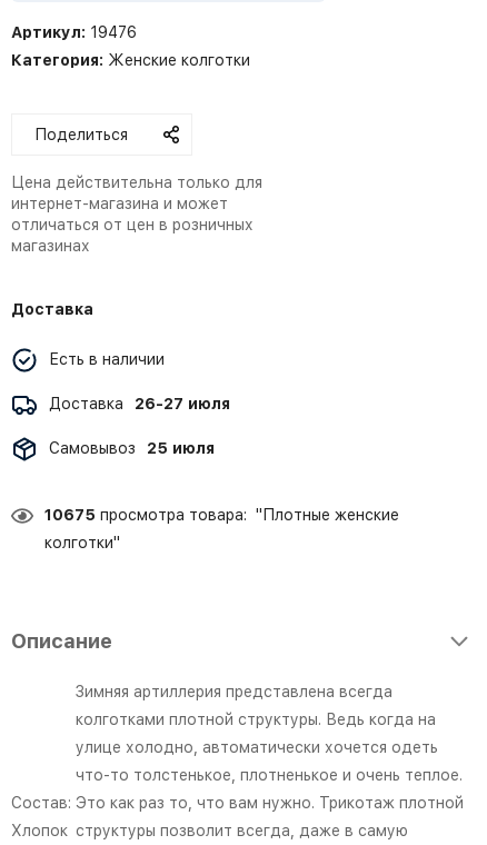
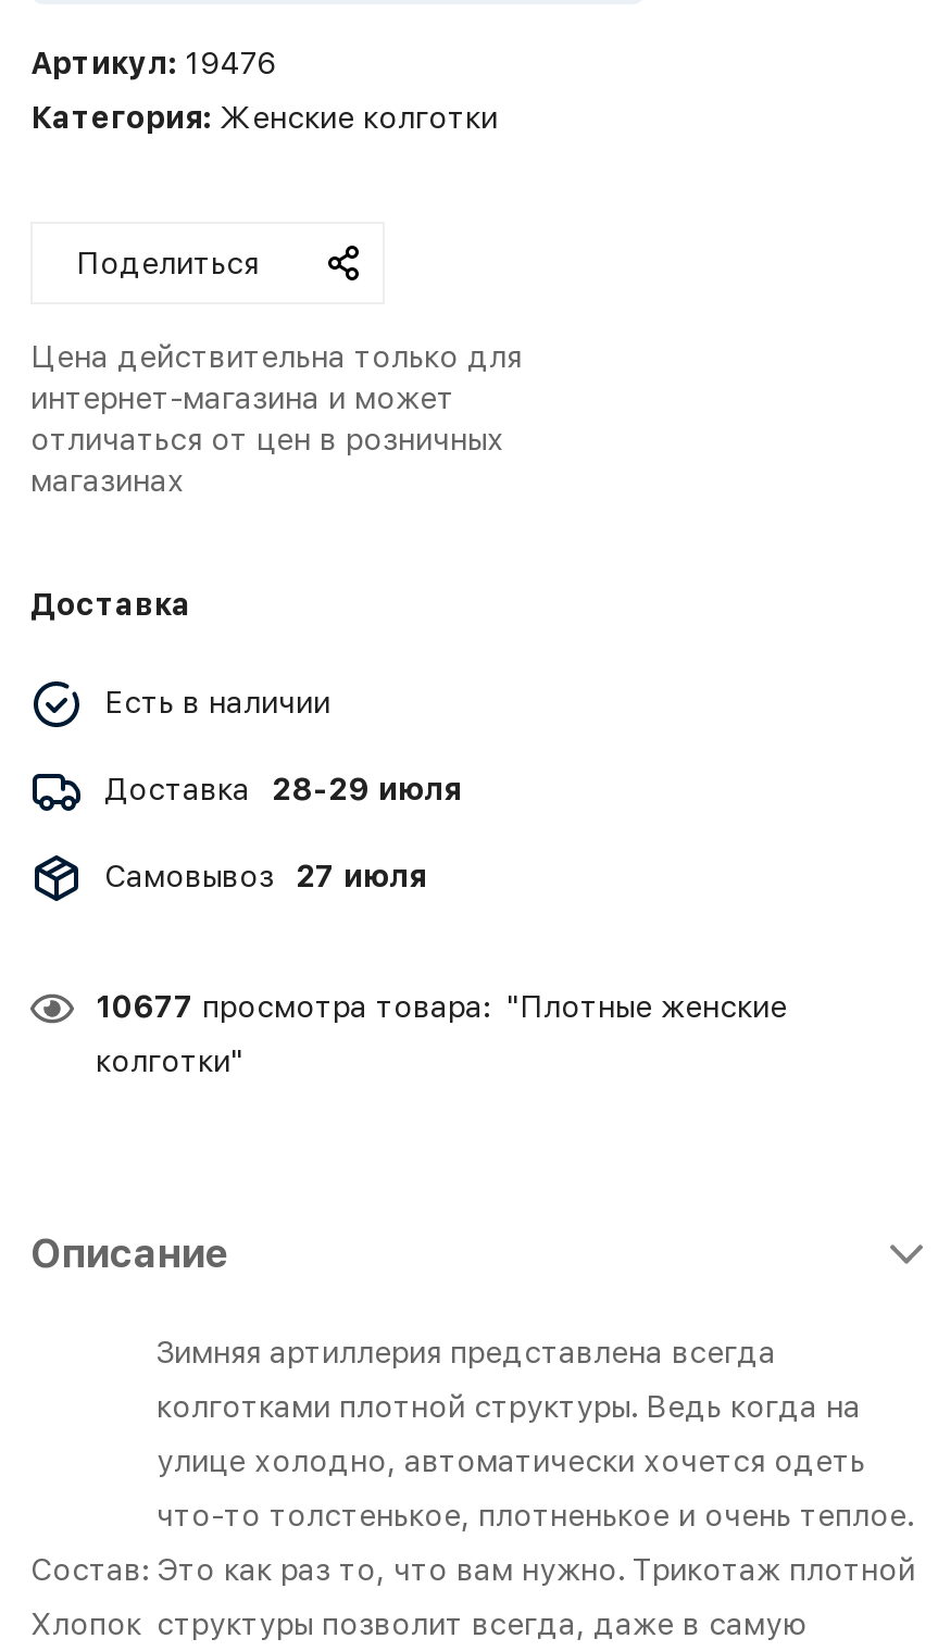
- Доставка 26-27 июля
+ Доставка 28-29 июля

- Самовывоз 25 июля
+ Самовывоз 27 июля

- 10675 просмотра товара: "Плотные женские
+ 10677 просмотра товара: "Плотные женские
